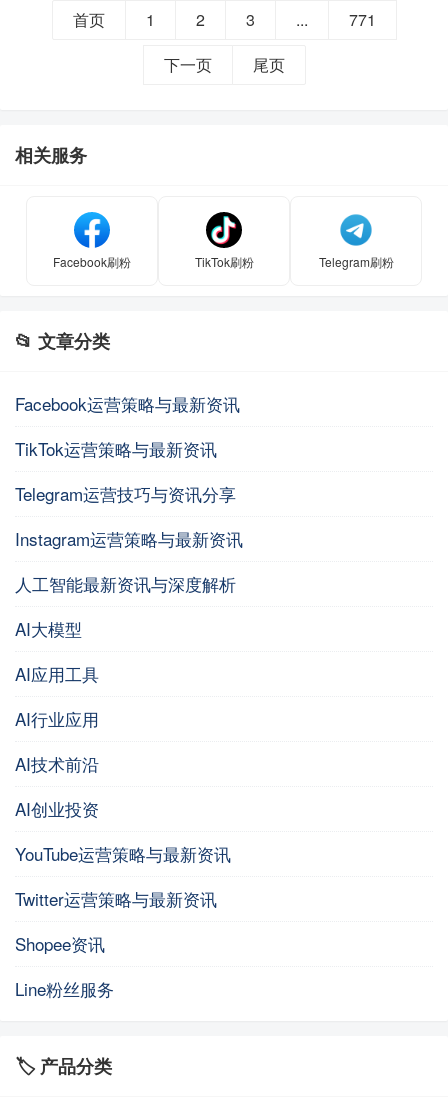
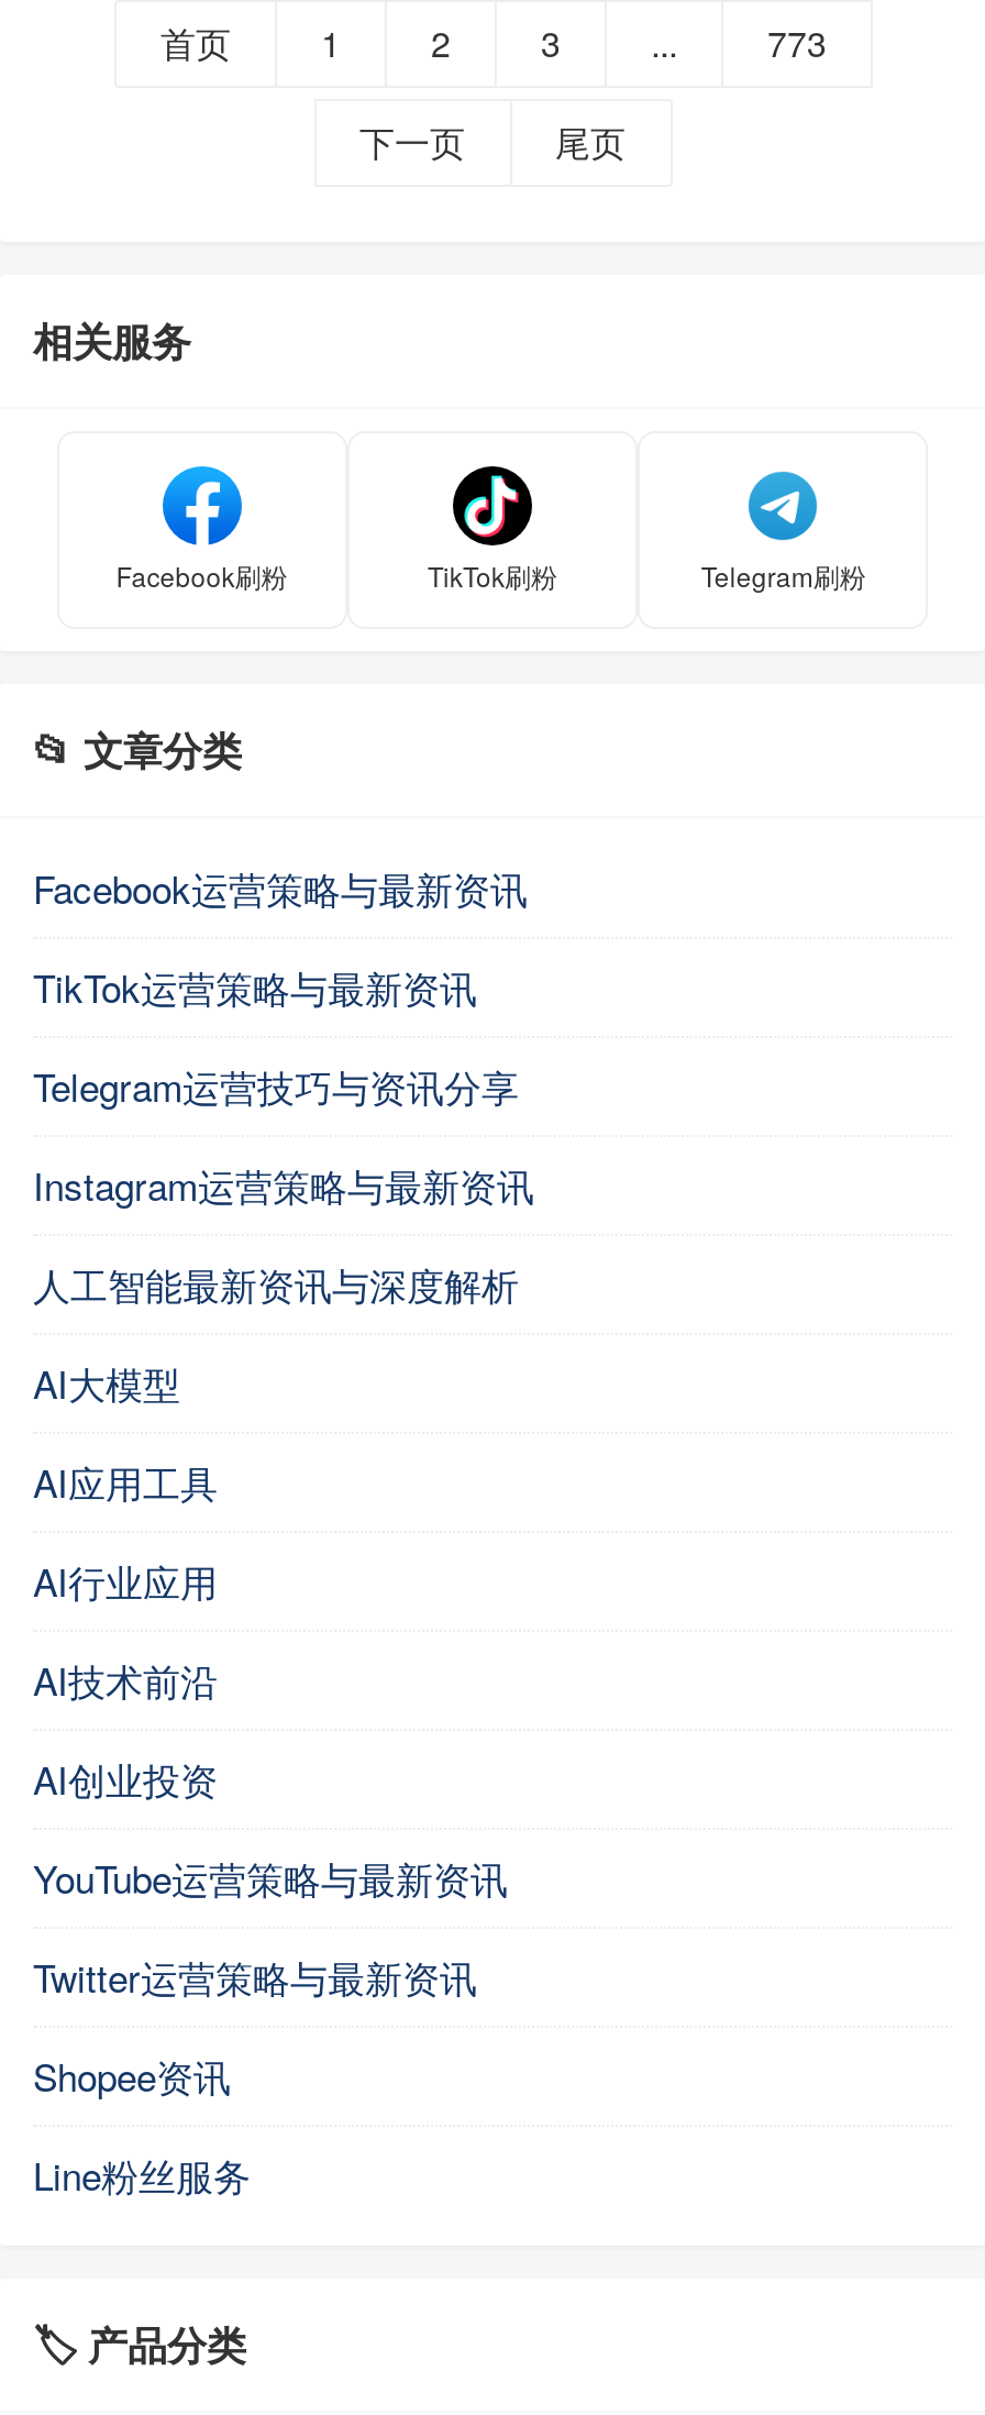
- 771
+ 773
